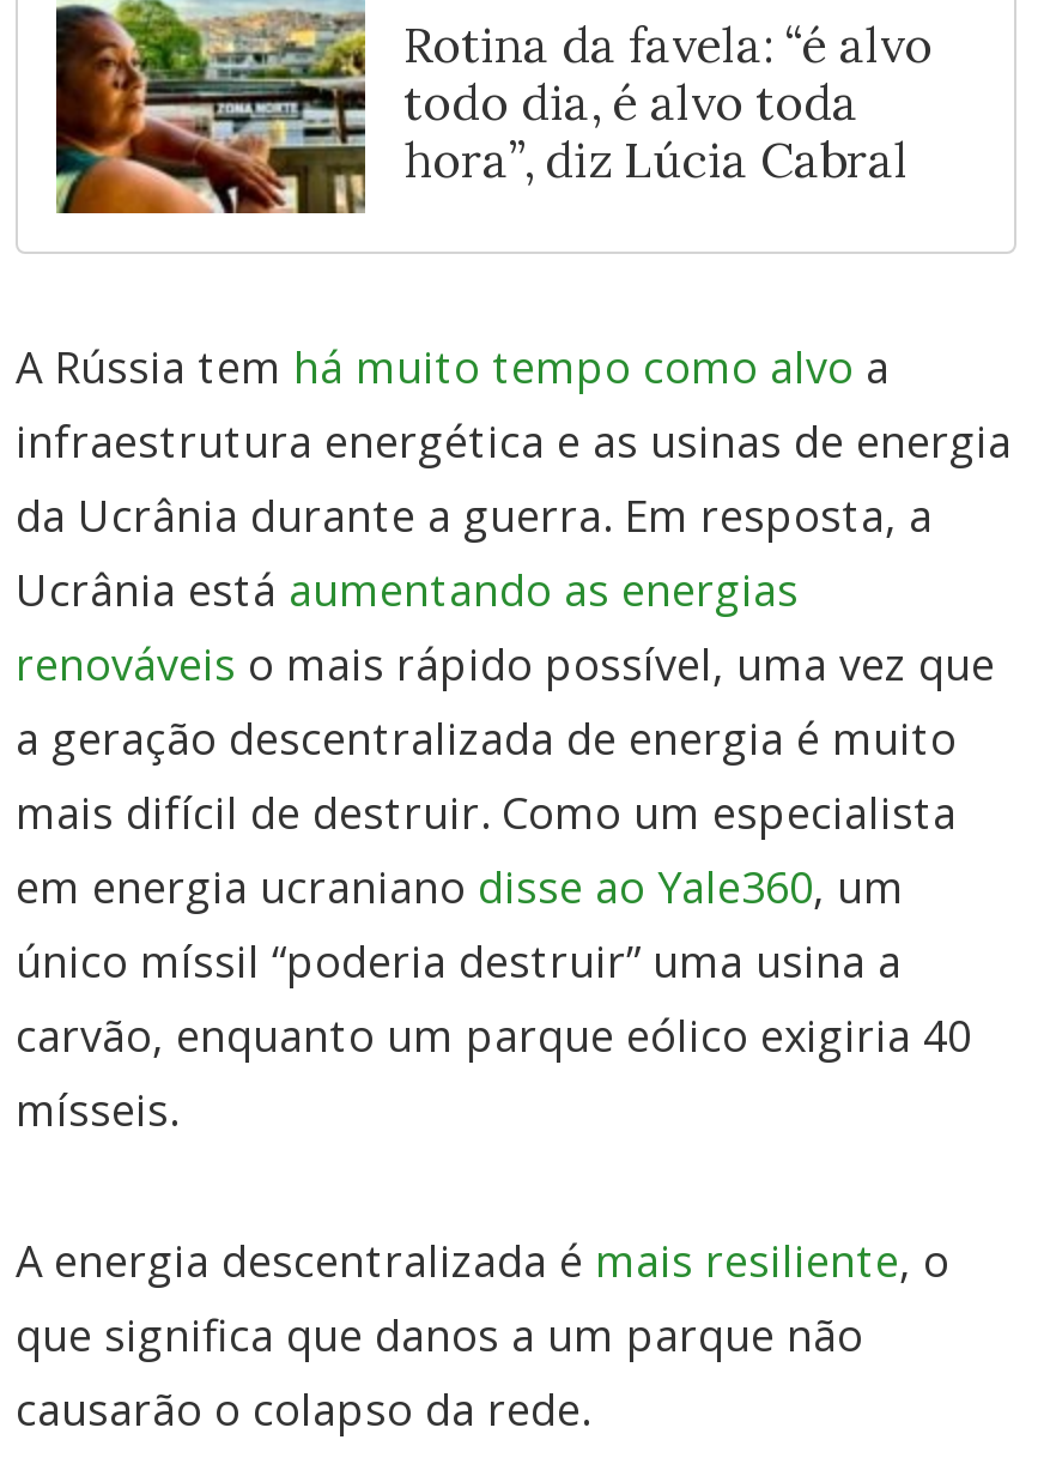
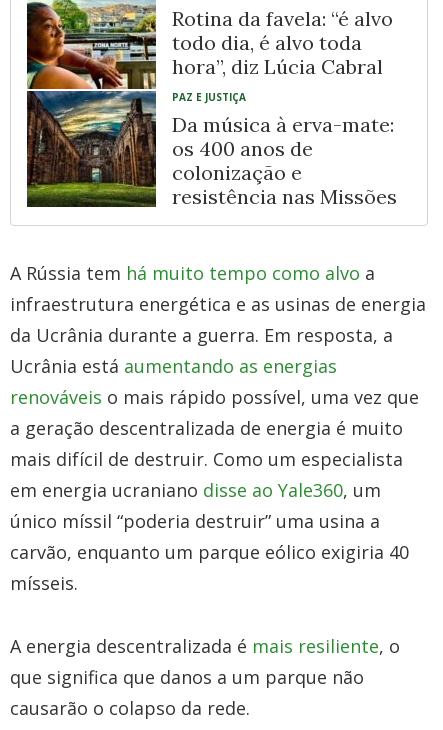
+ [image]
+ PAZ E JUSTIÇA
+ Da música à erva-mate:
+ os 400 anos de
+ colonização e
+ resistência nas Missões
